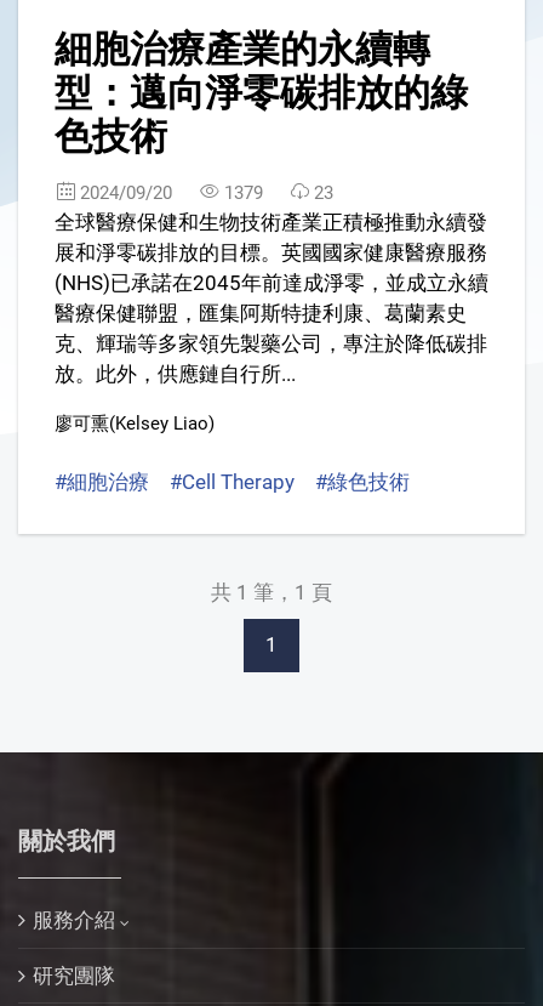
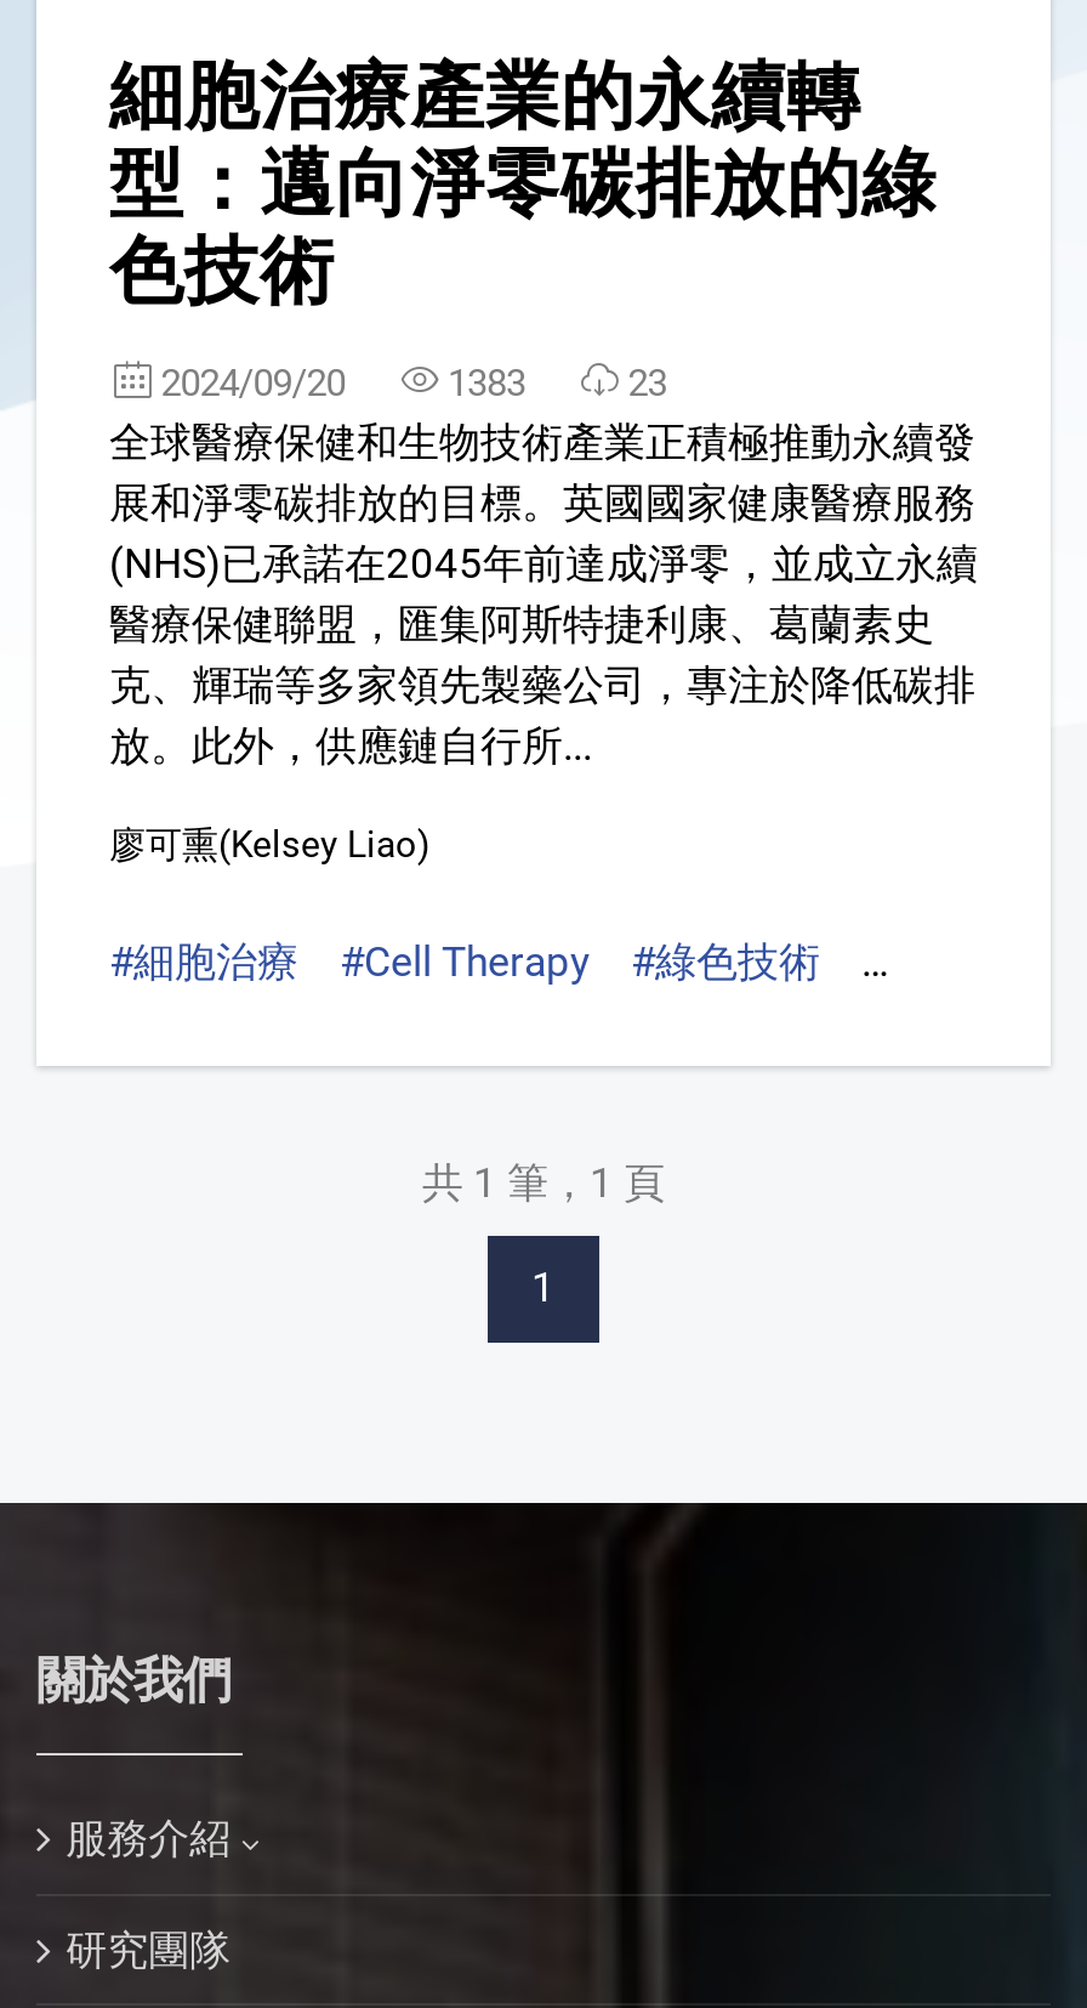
- 1379
+ 1383
